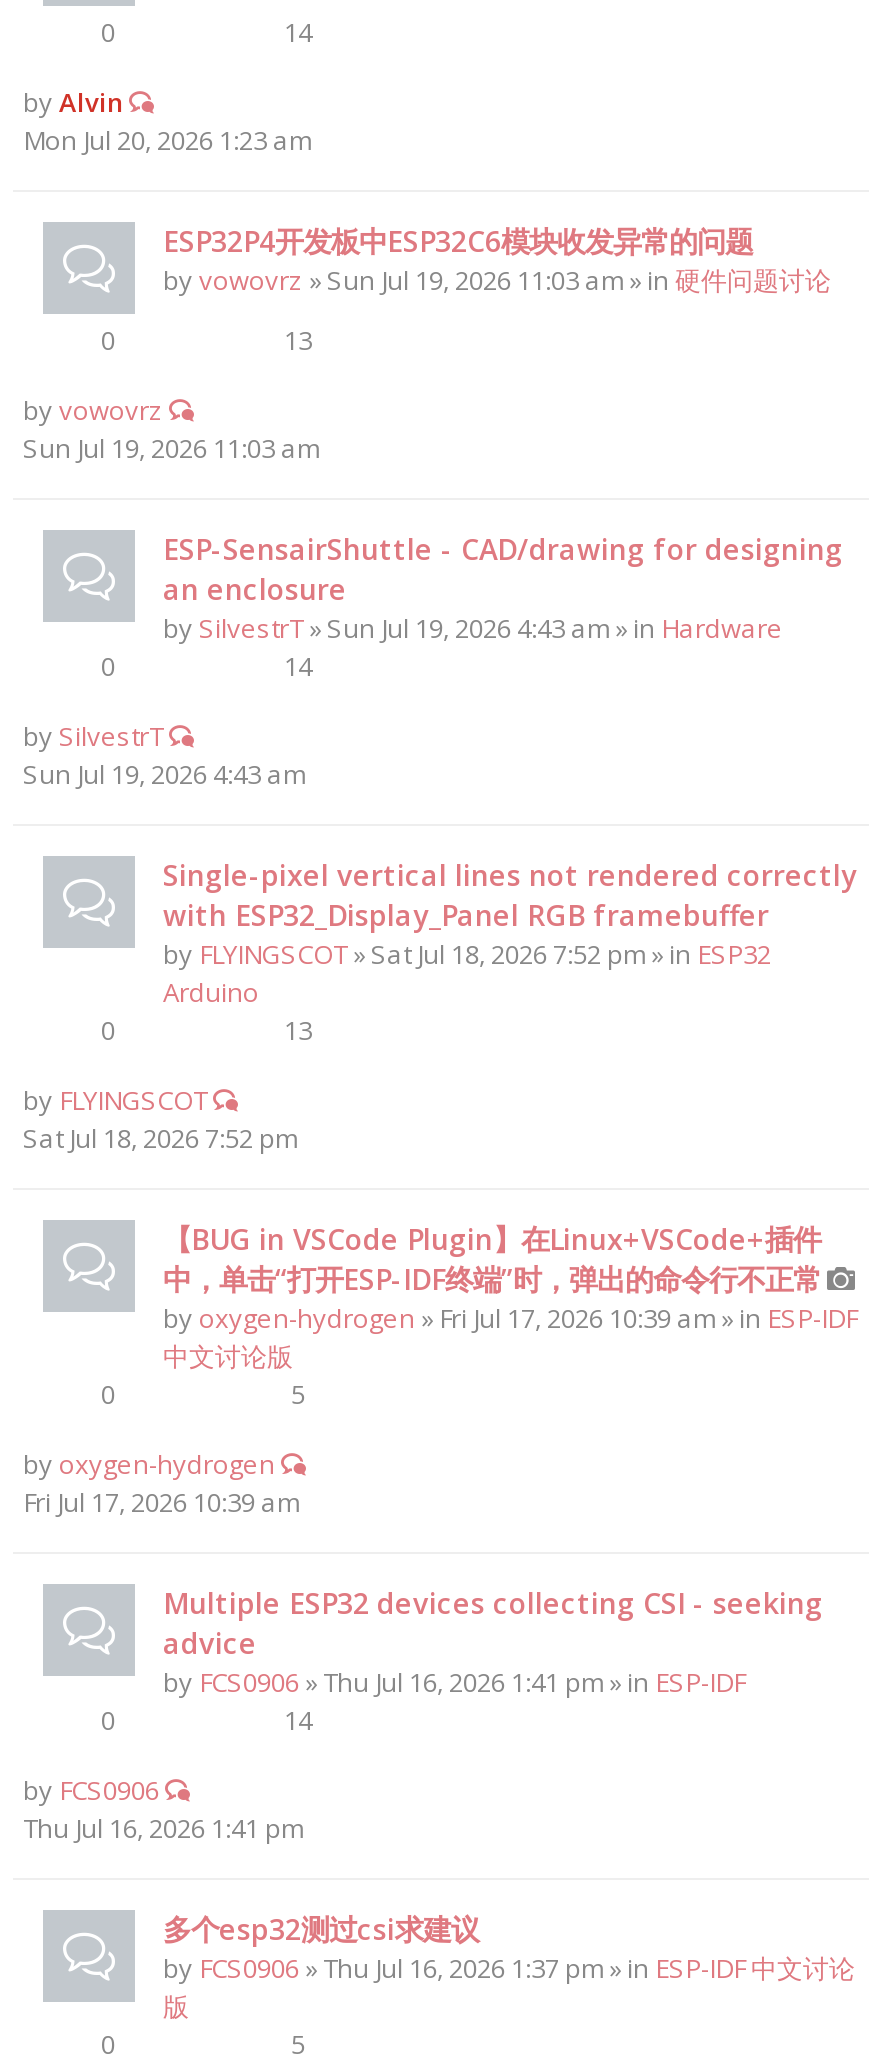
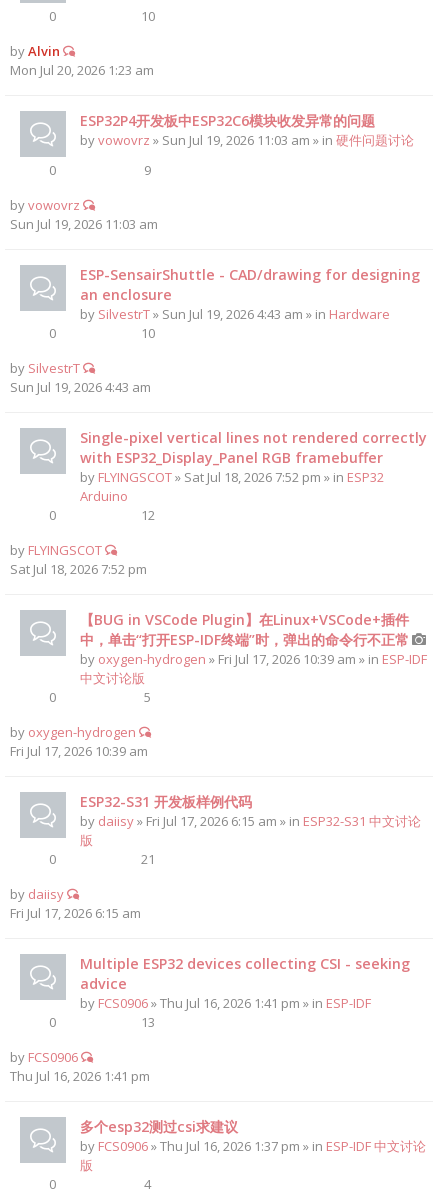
- 14
+ 10

- 13
+ 9

- 14
+ 10

- 13
+ 12

+ ESP32-S31 开发板样例代码
+ by daiisy» Fri Jul 17, 2026 6:15 am » in ESP32-S31 中文讨论
+ 版
+ 0
+ 21
+ by daiisy
+ Fri Jul 17, 2026 6:15 am

- 14
+ 13

- 5
+ 4
